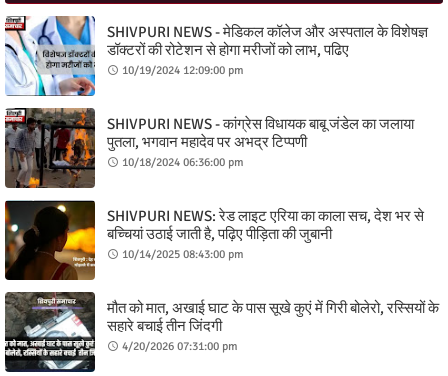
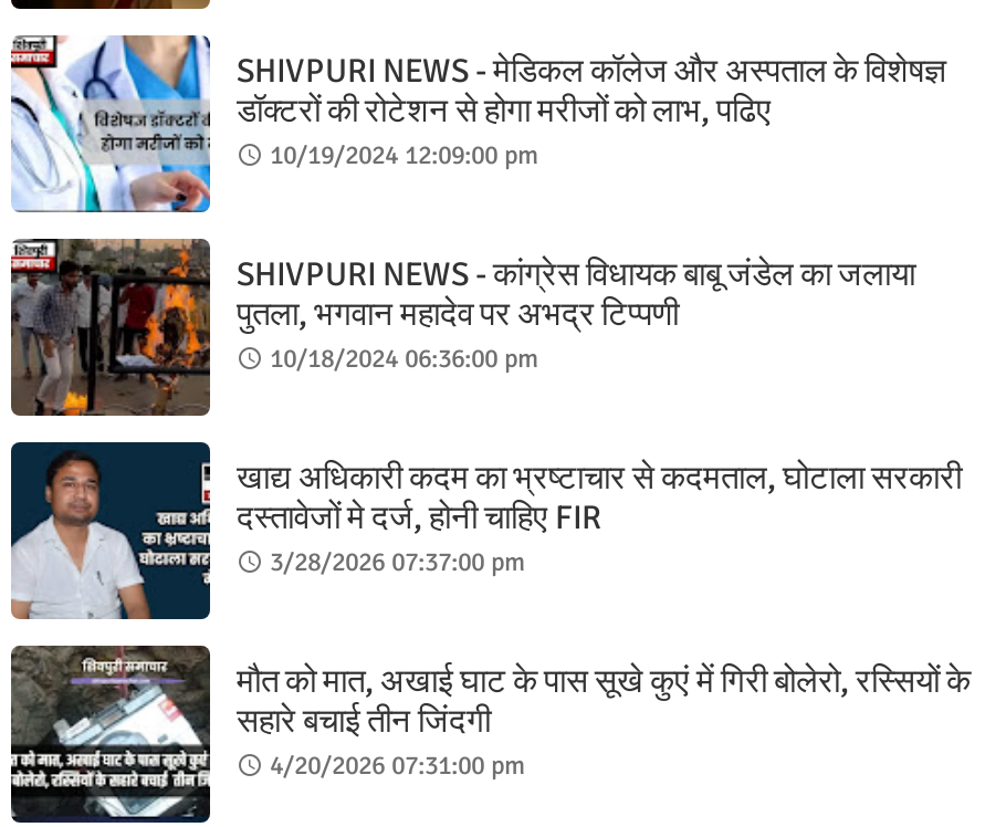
- [image]
- SHIVPURI NEWS: रेड लाइट एरिया का काला सच, देश भर से
- बच्चियां उठाई जाती है, पढ़िए पीड़िता की जुबानी
- 10/14/2025 08:43:00 pm
+ [image]
+ खाद्य अधिकारी कदम का भ्रष्टाचार से कदमताल, घोटाला सरकारी
+ दस्तावेजों मे दर्ज, होनी चाहिए FIR
+ 3/28/2026 07:37:00 pm
